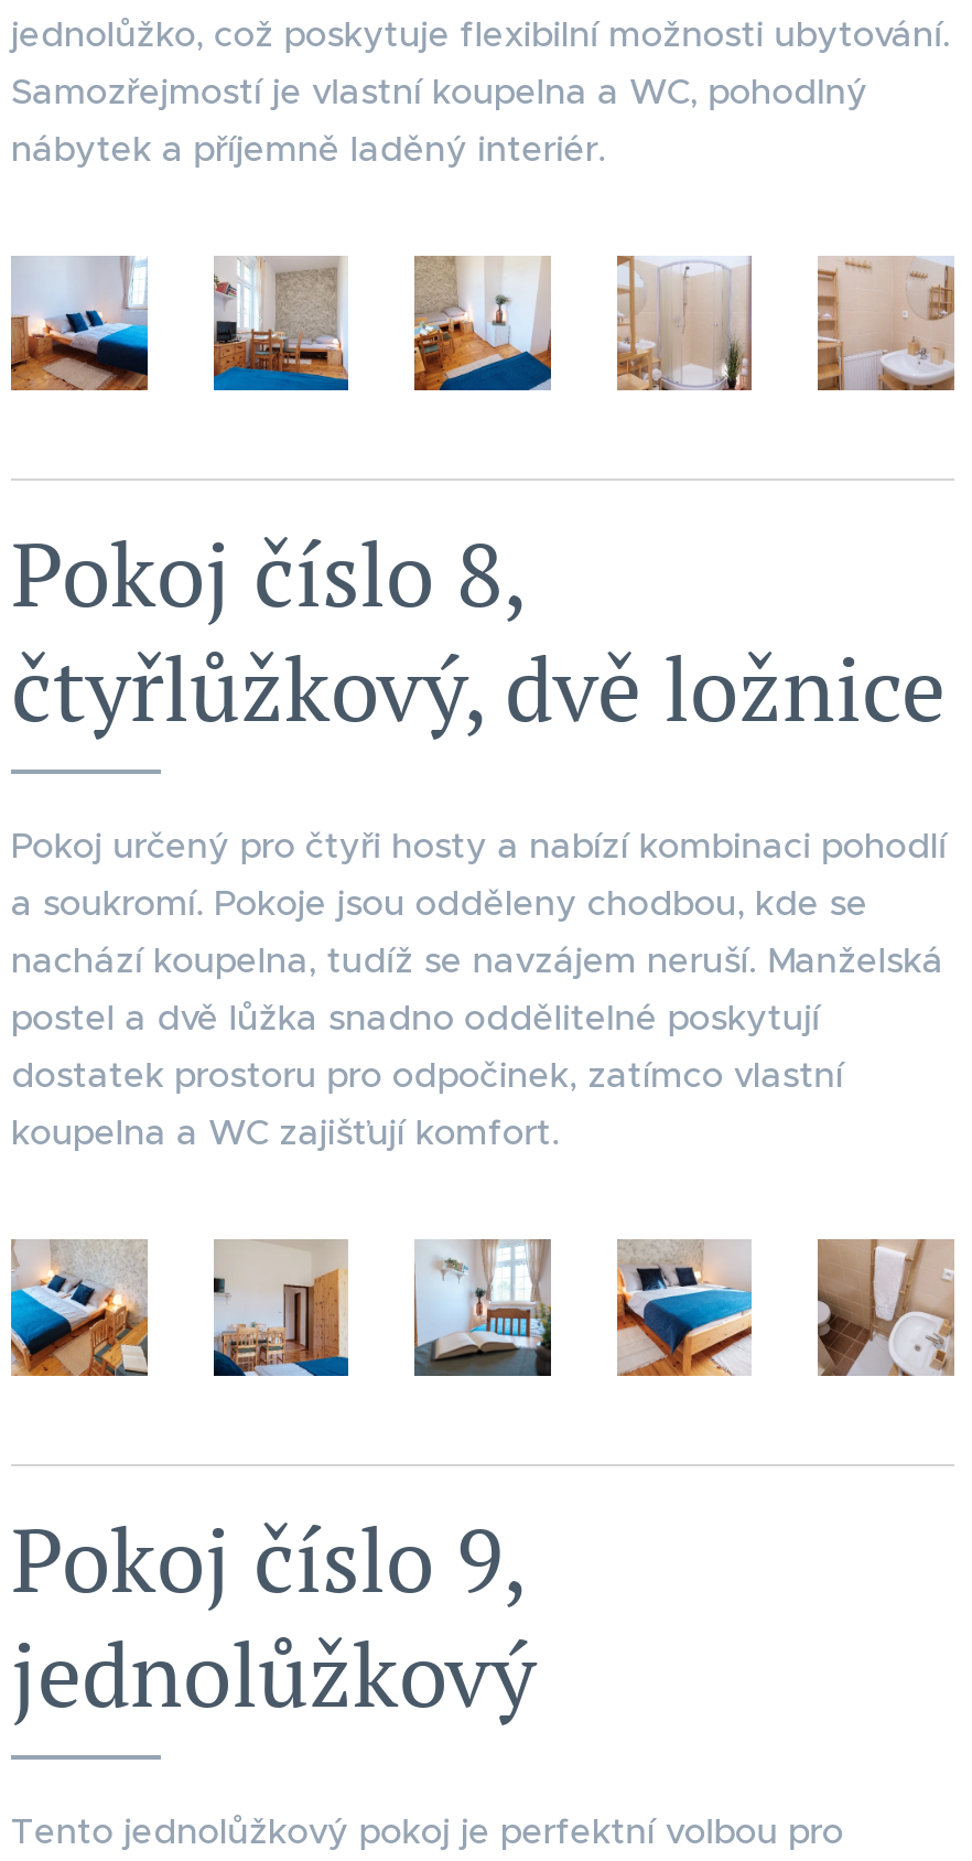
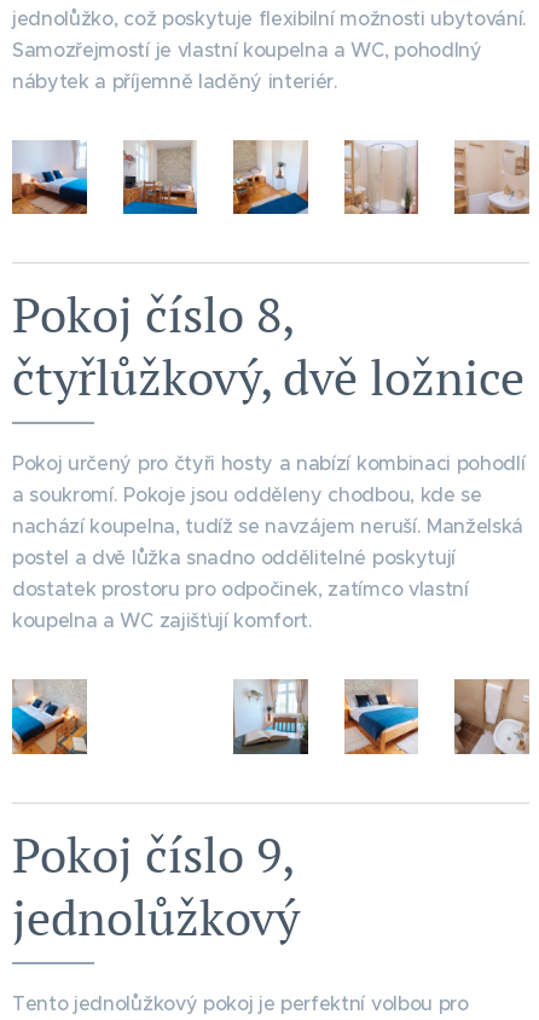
- [image]
